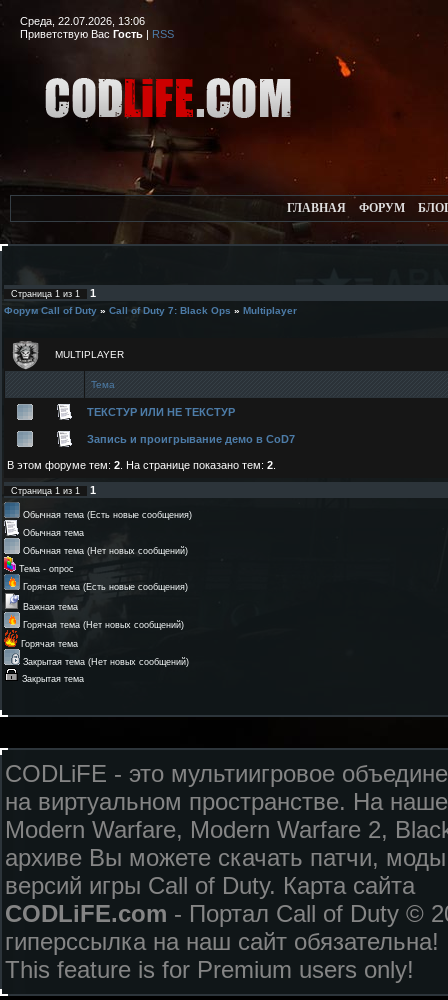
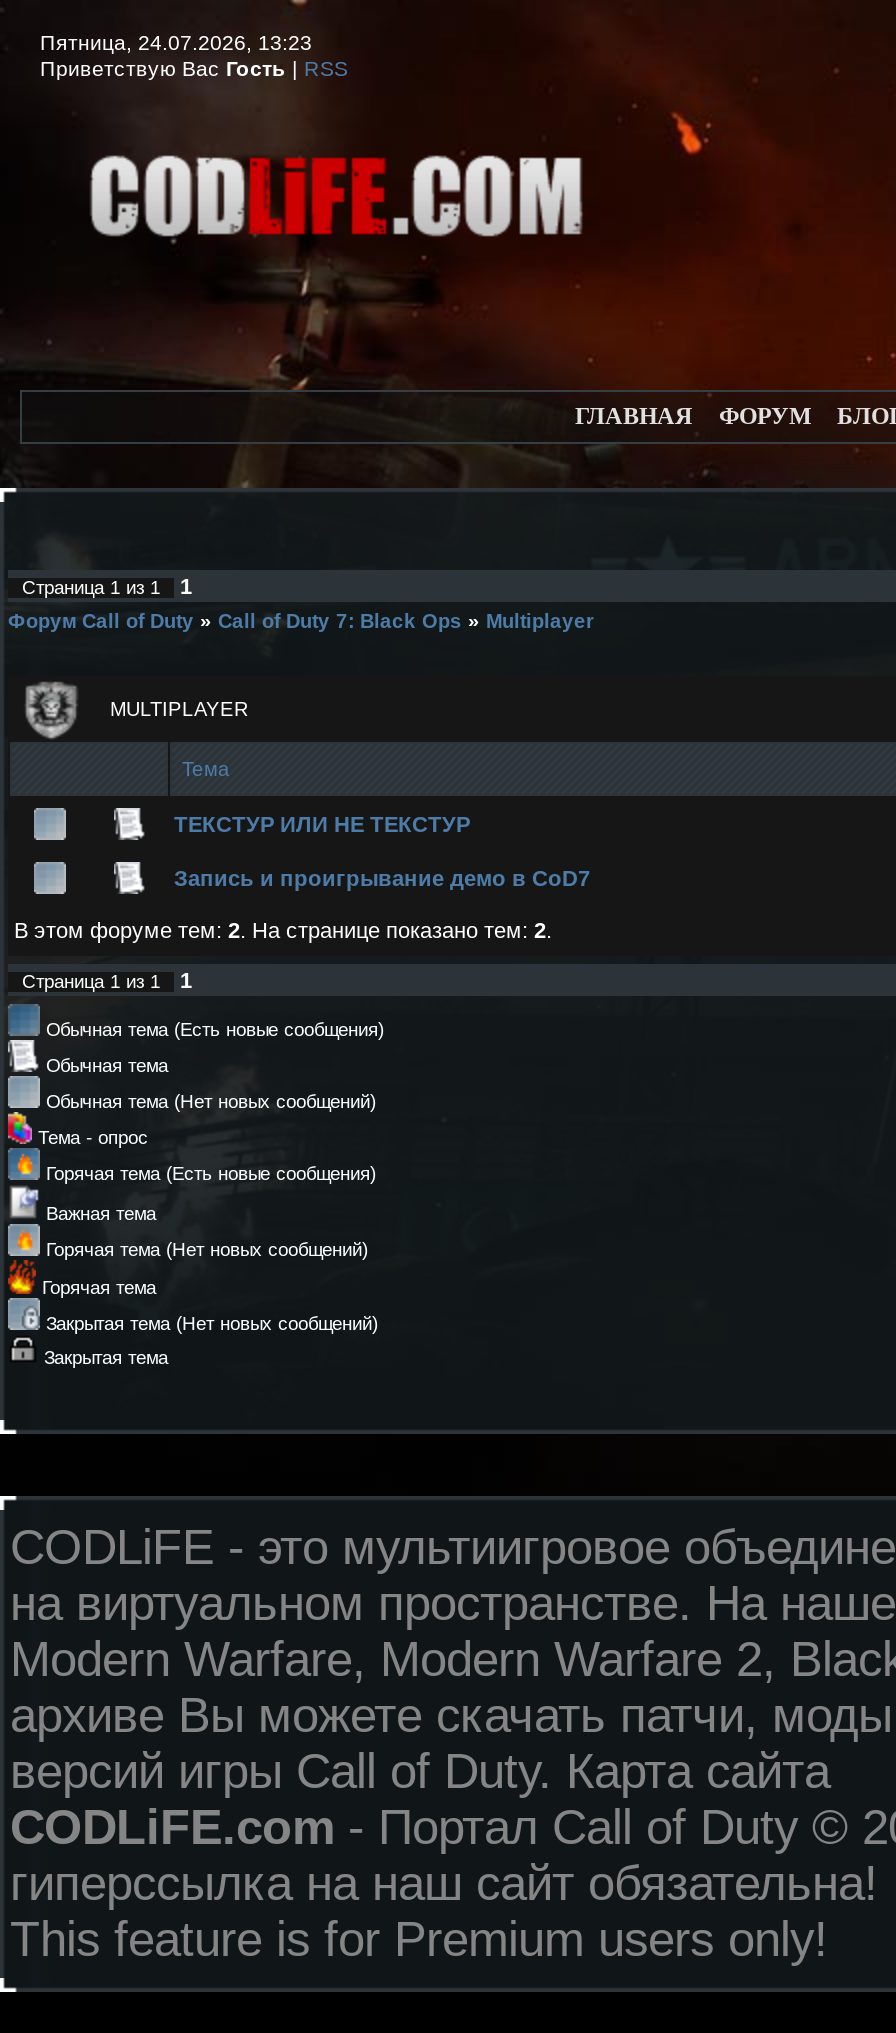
- Среда, 22.07.2026, 13:06
+ Пятница, 24.07.2026, 13:23
